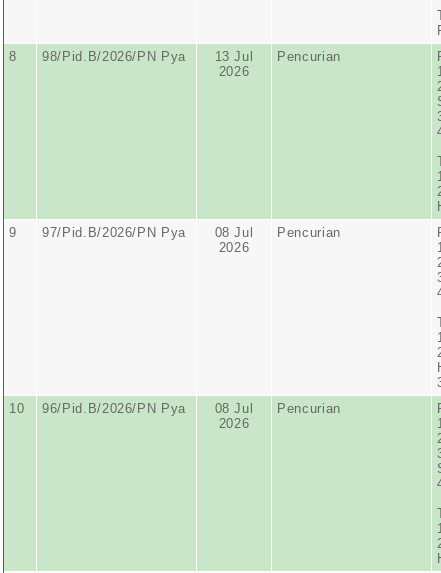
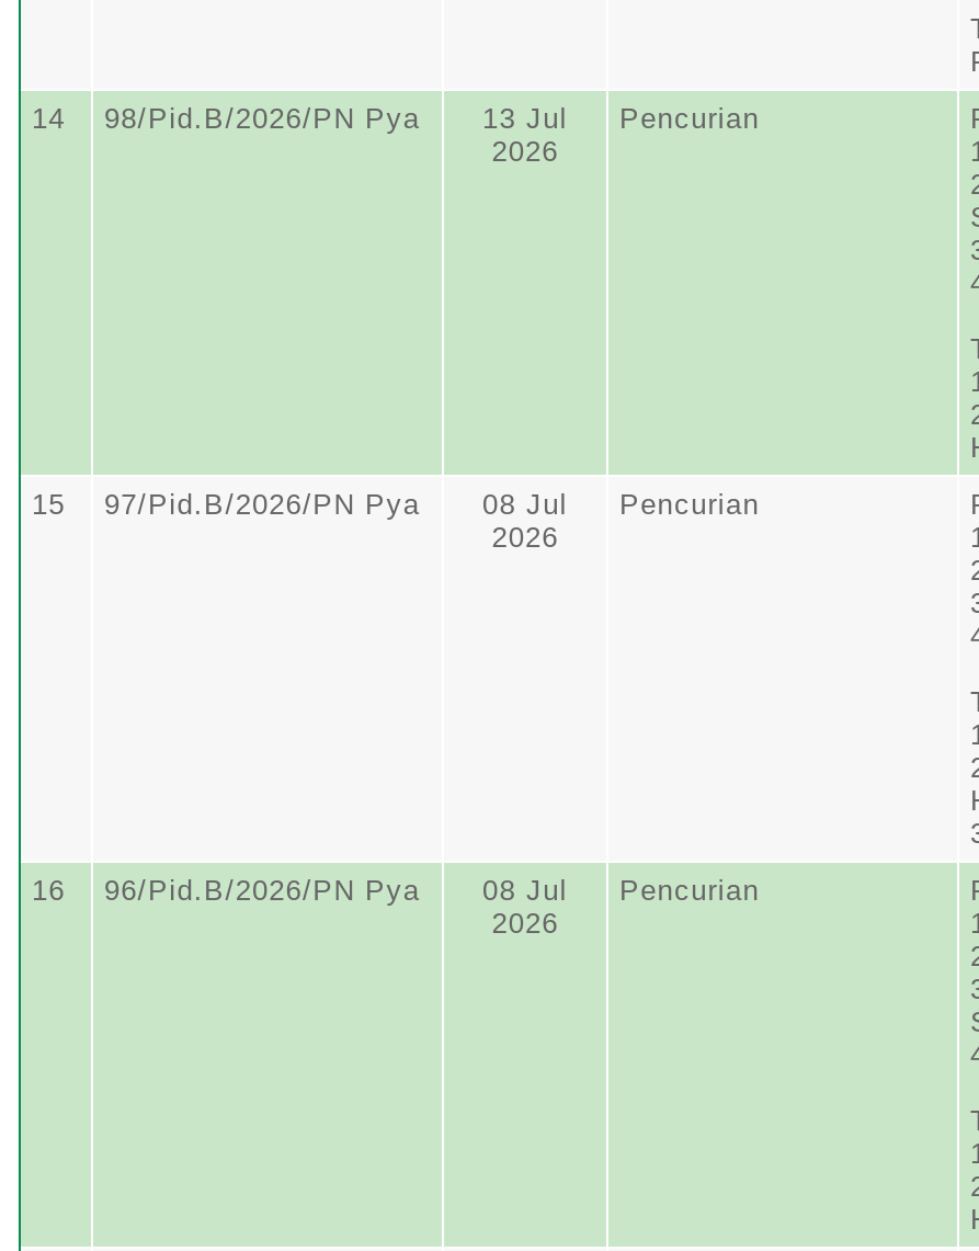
- 8 98/Pid.B/2026/PN Pya 13 Jul Pencurian
+ 14 98/Pid.B/2026/PN Pya 13 Jul Pencurian

- 9 97/Pid.B/2026/PN Pya 08 Jul Pencurian
+ 15 97/Pid.B/2026/PN Pya 08 Jul Pencurian

- 10 96/Pid.B/2026/PN Pya 08 Jul Pencurian
+ 16 96/Pid.B/2026/PN Pya 08 Jul Pencurian
